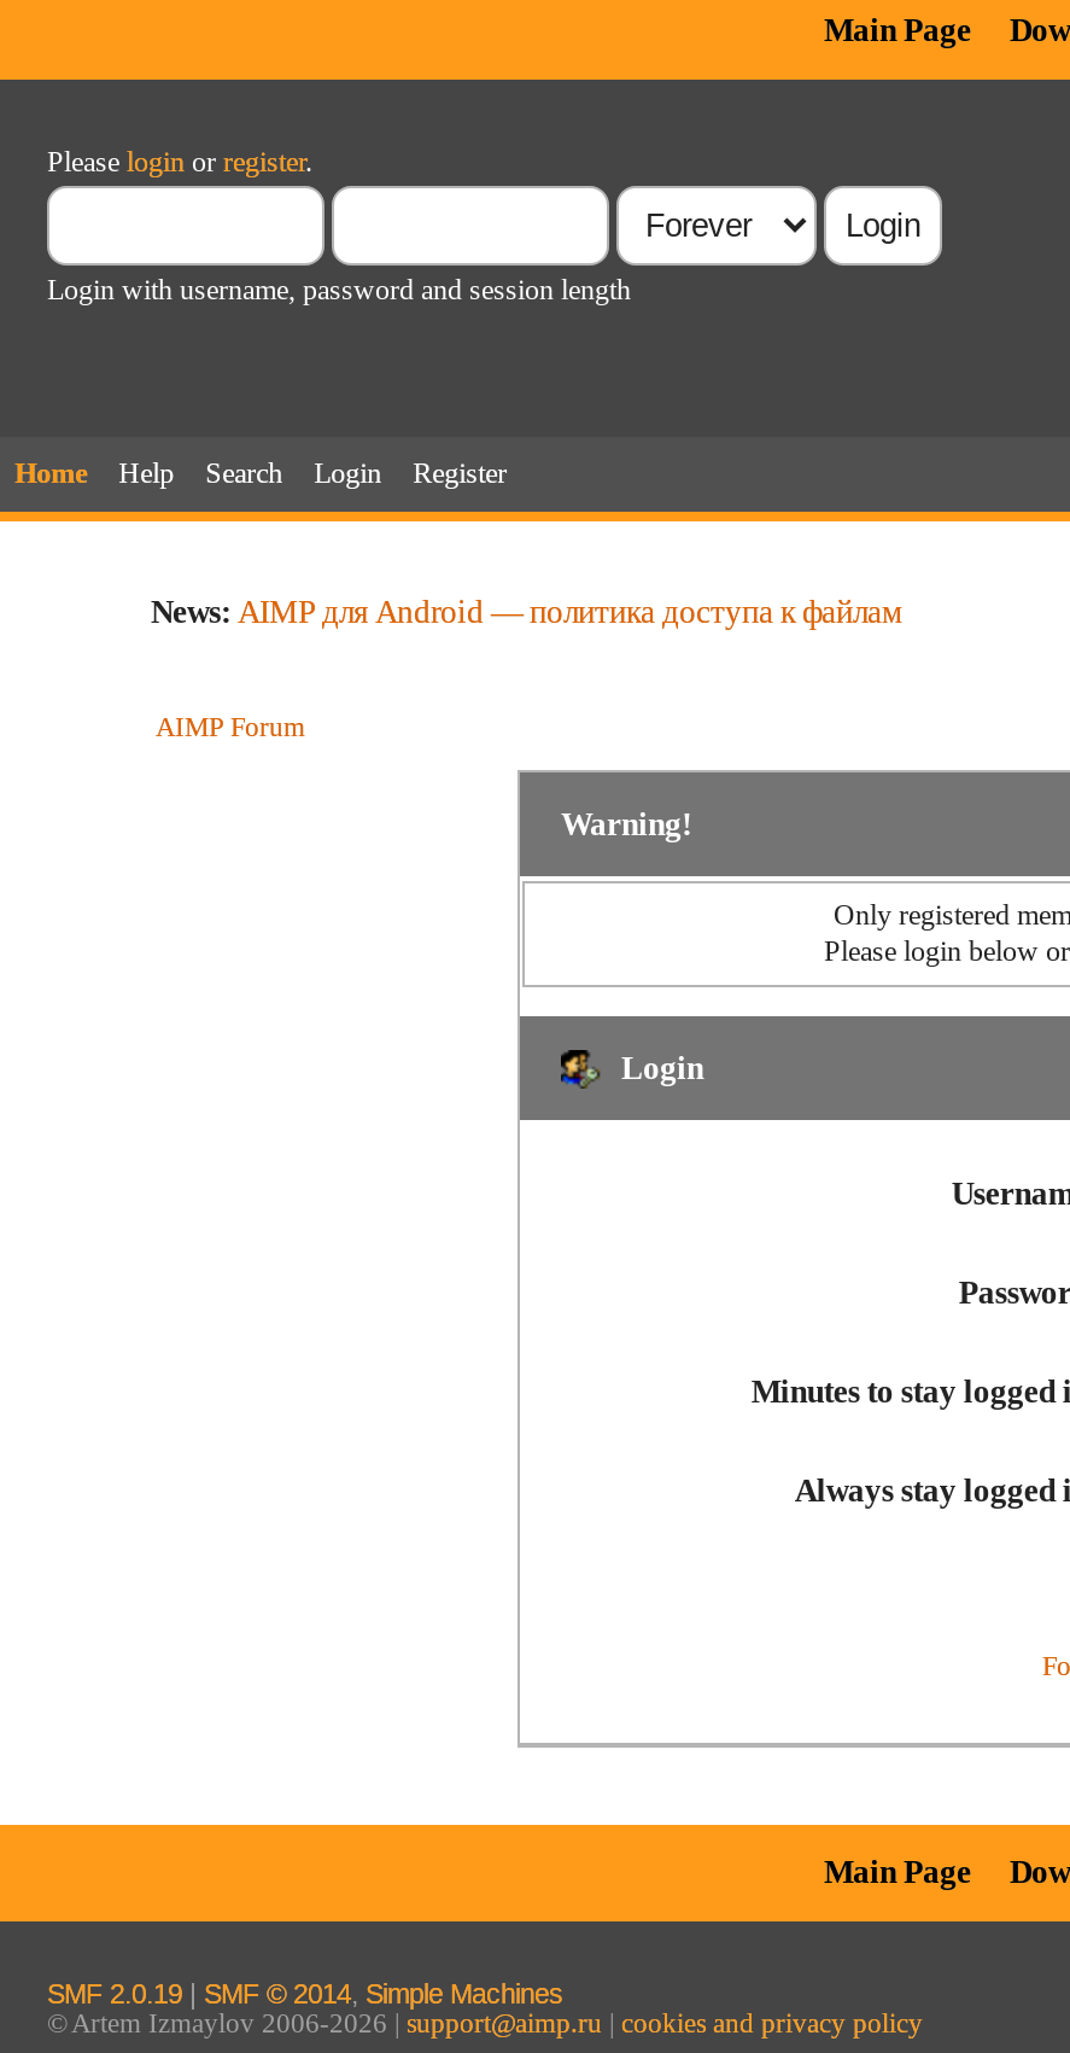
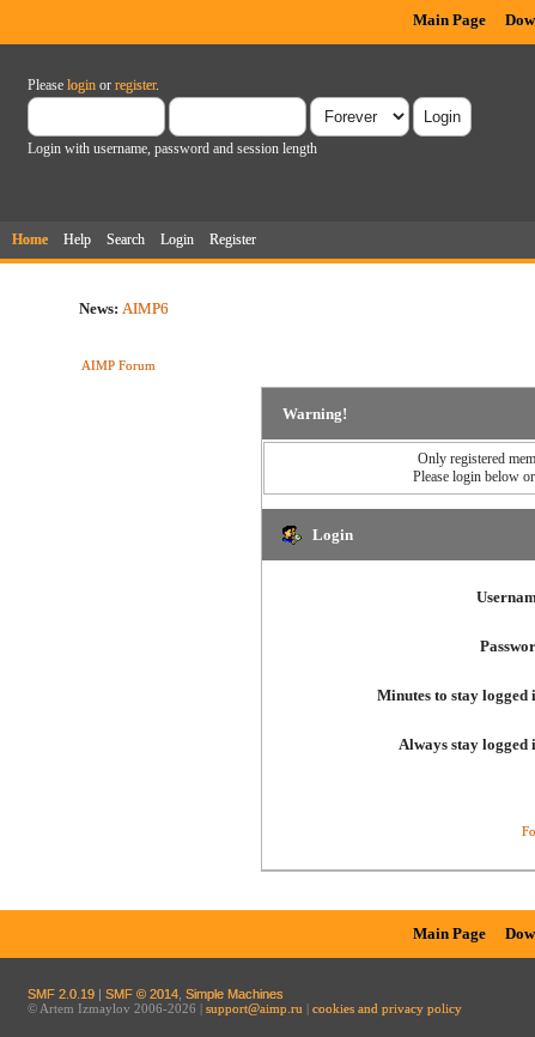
- News: AIMP для Android — политика доступа к файлам
+ News: AIMP6
